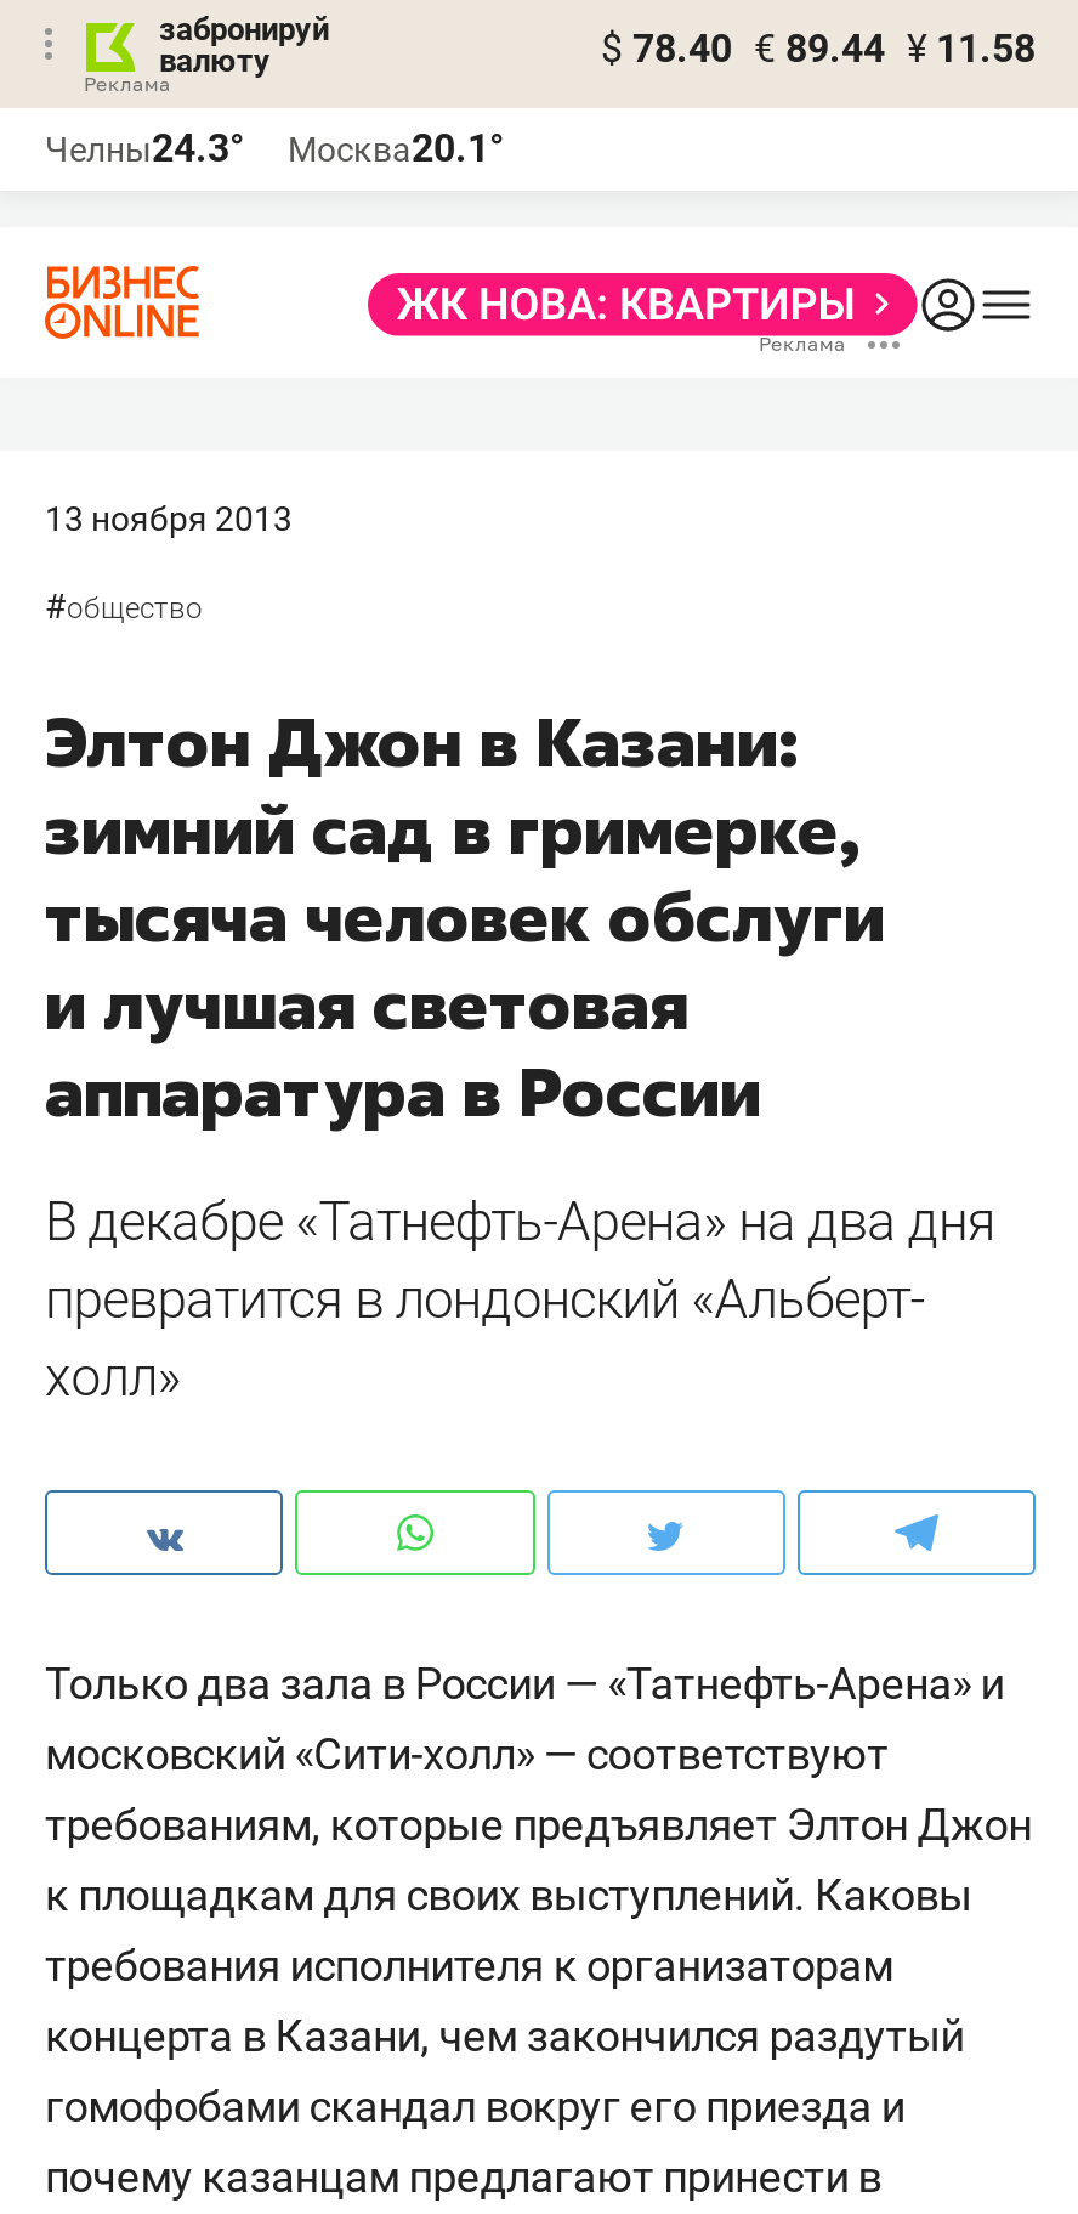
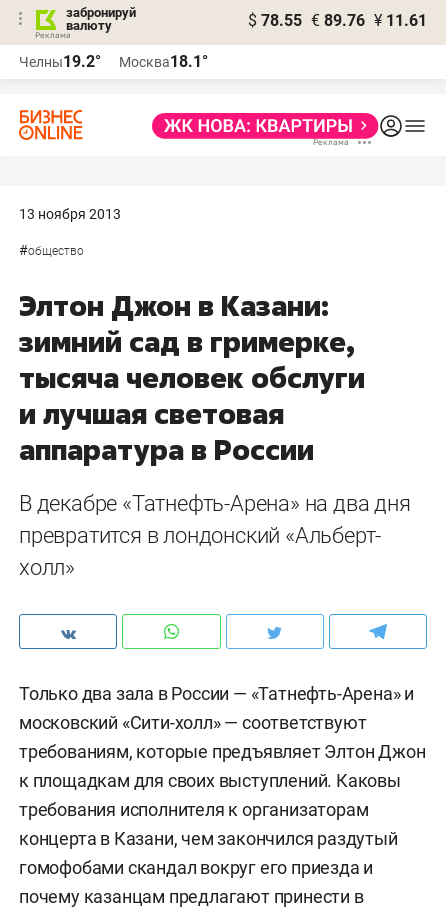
- $ 78.40 € 89.44 ¥ 11.58
+ $ 78.55 € 89.76 ¥ 11.61

- Челны24.3°
+ Челны19.2°

- Москва20.1°
+ Москва18.1°
